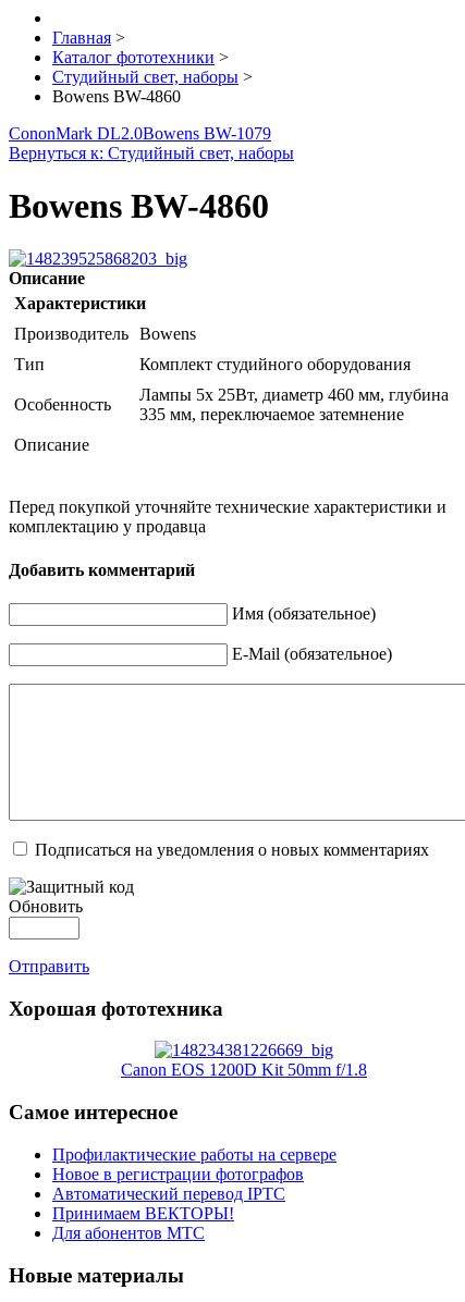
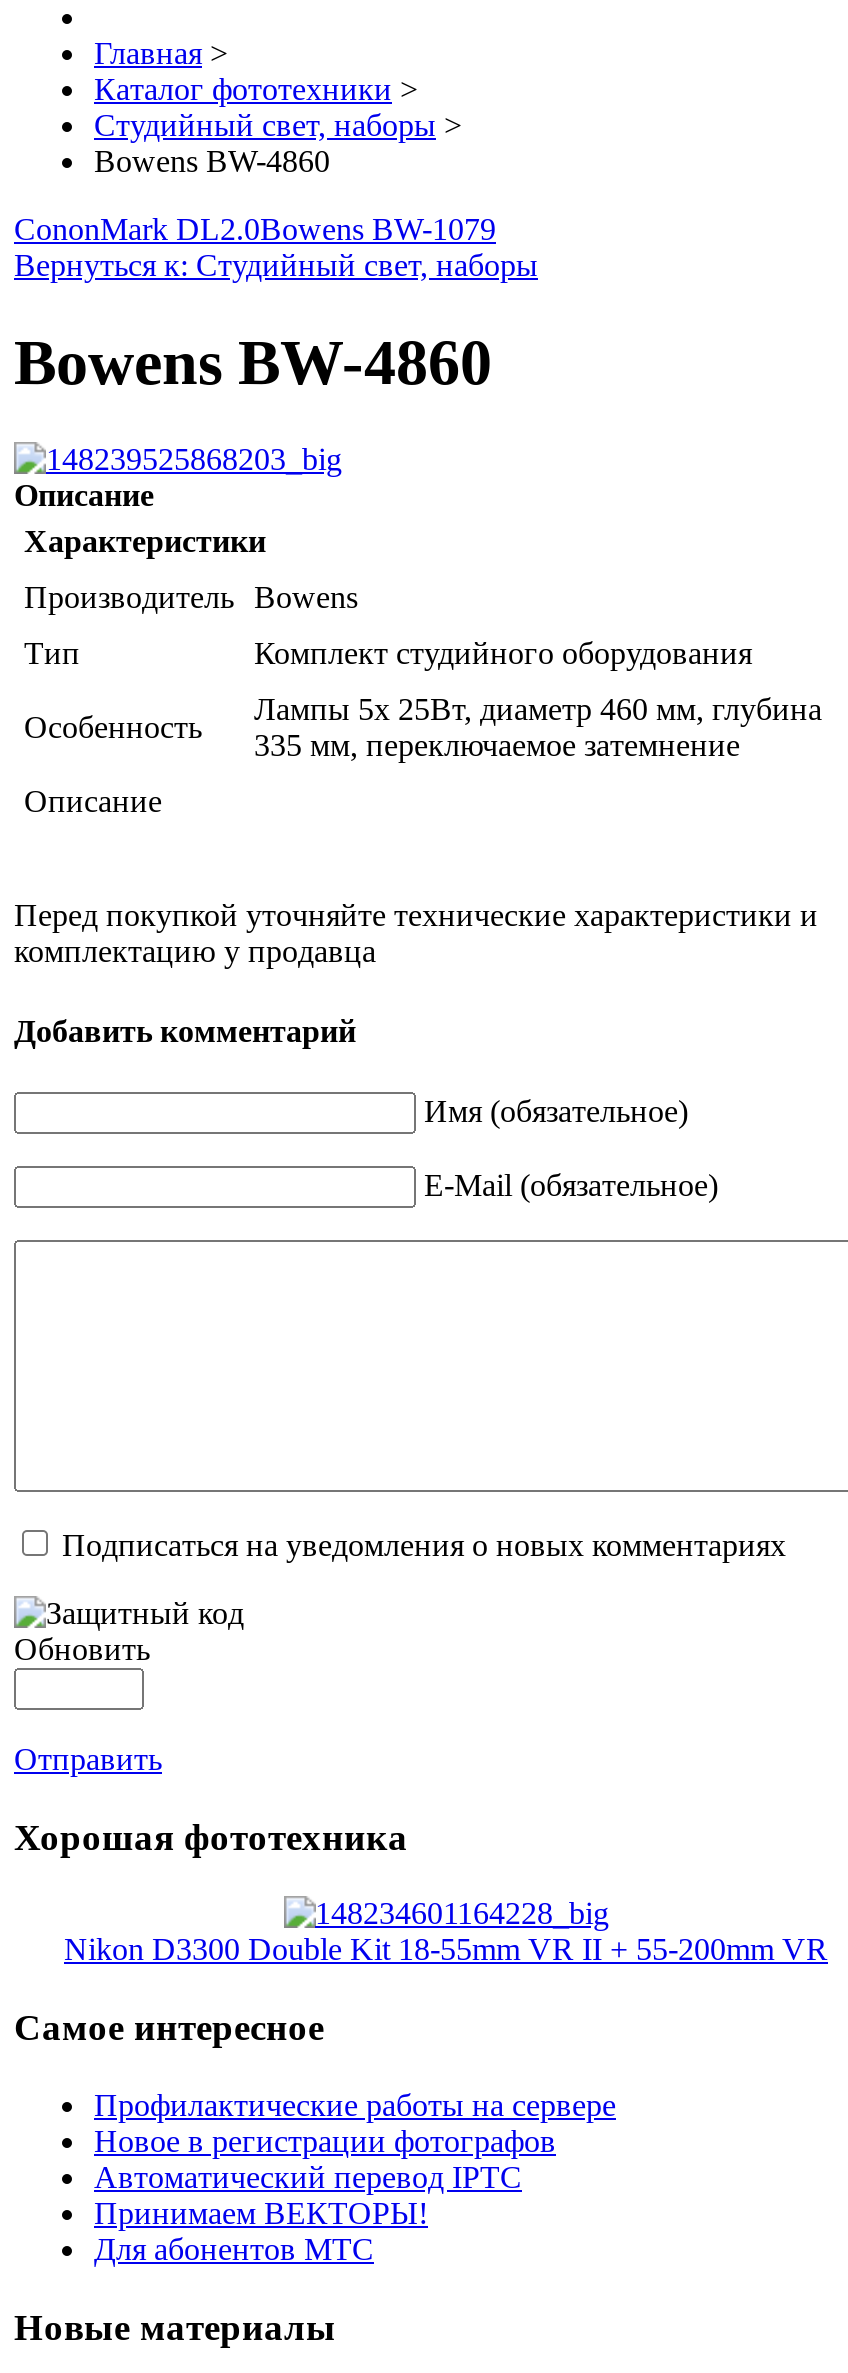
- Canon EOS 1200D Kit 50mm f/1.8
+ Nikon D3300 Double Kit 18-55mm VR II + 55-200mm VR
